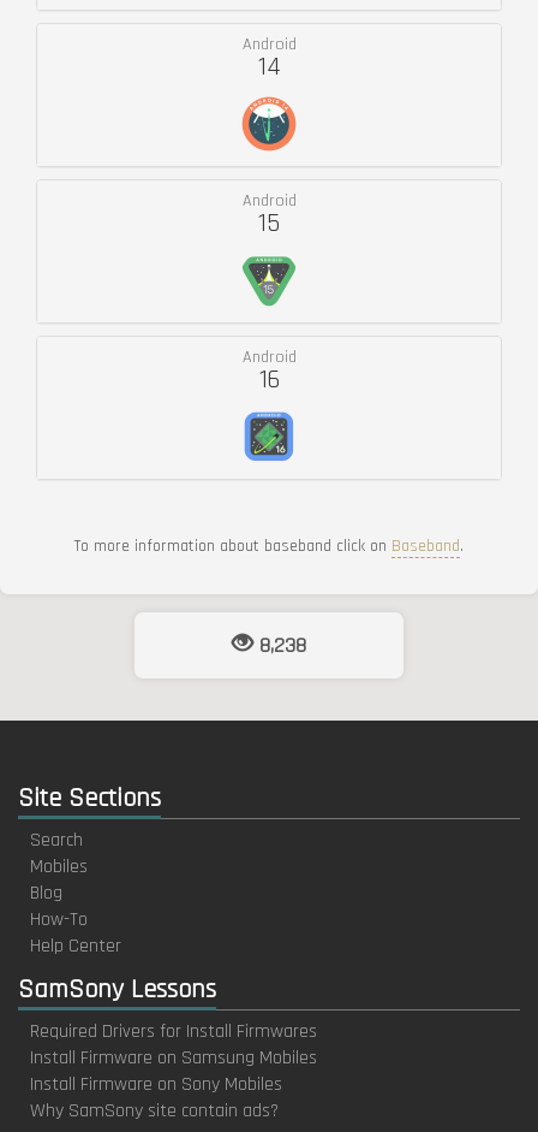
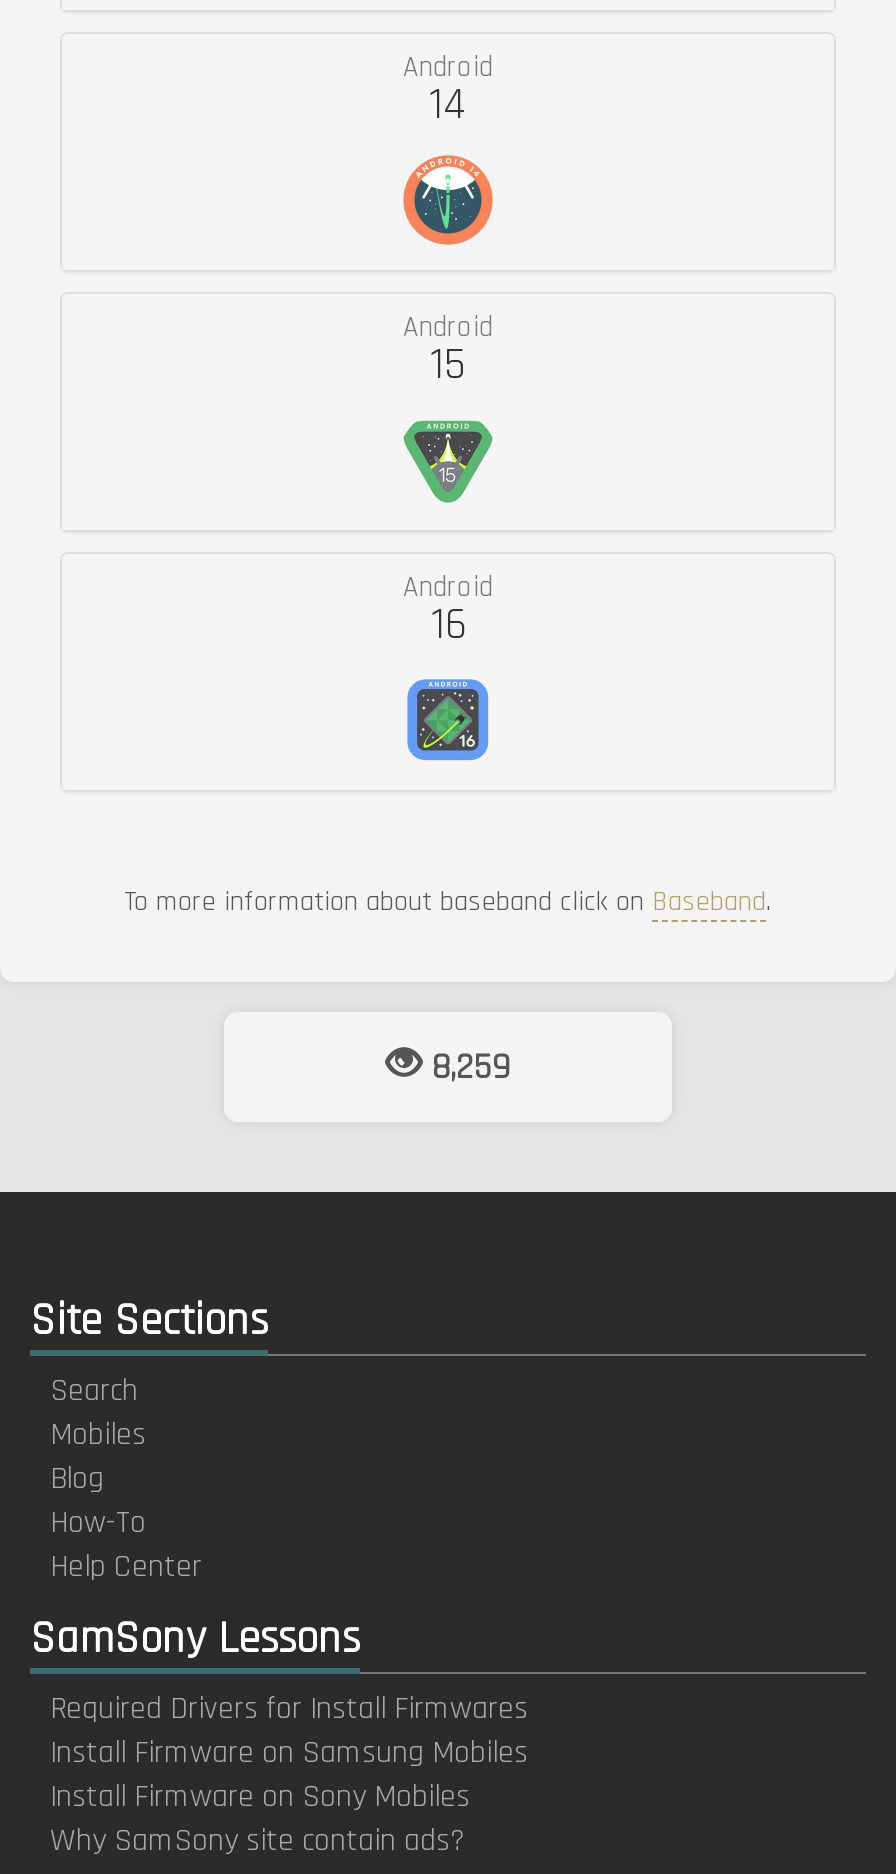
- 8,238
+ 8,259
